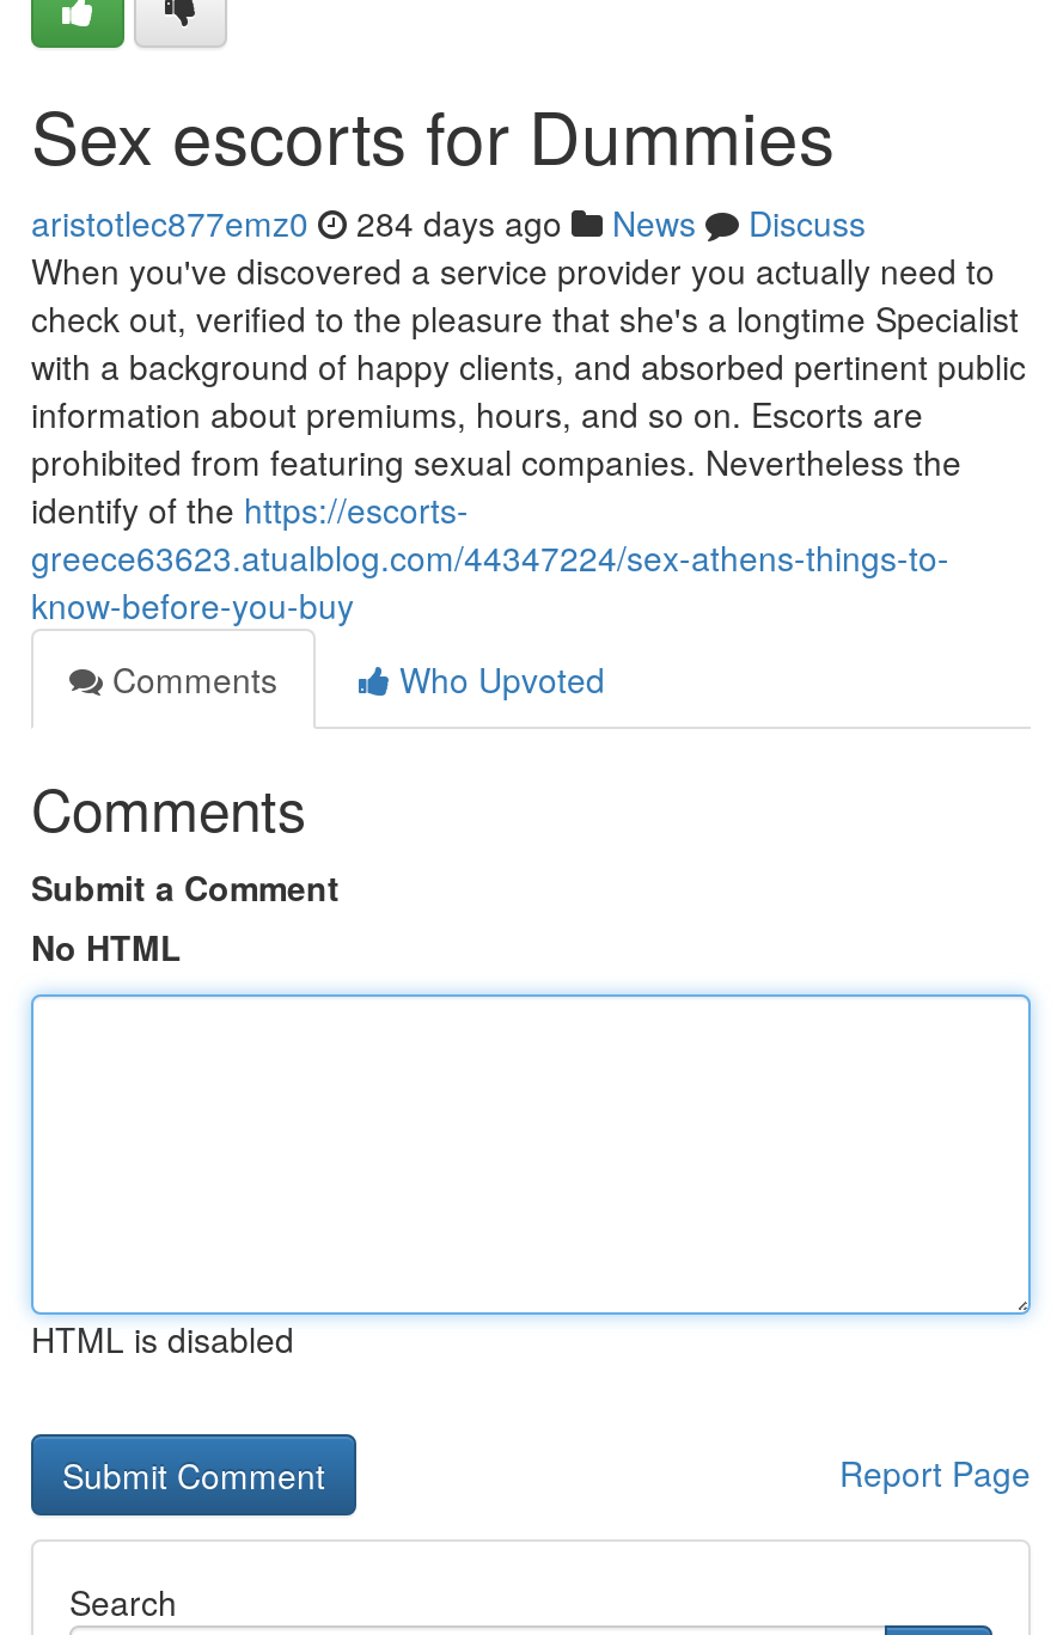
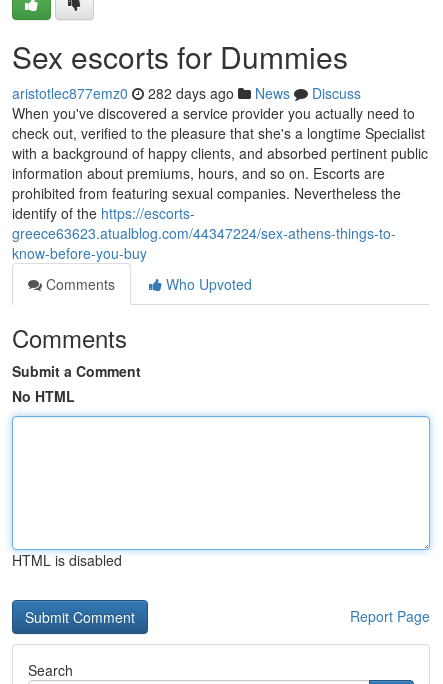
- aristotlec877emz0 284 days ago News Discuss
+ aristotlec877emz0 282 days ago News Discuss
